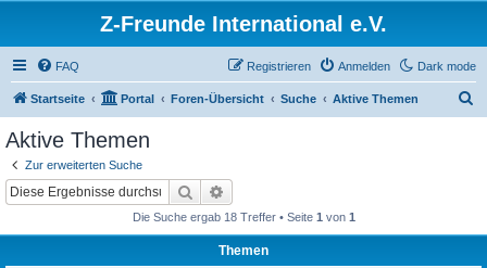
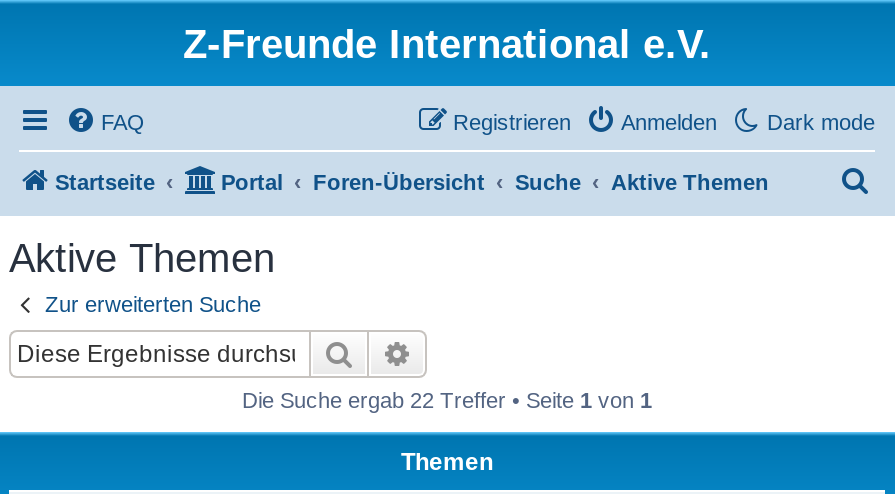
- Die Suche ergab 18 Treffer • Seite 1 von 1
+ Die Suche ergab 22 Treffer • Seite 1 von 1
